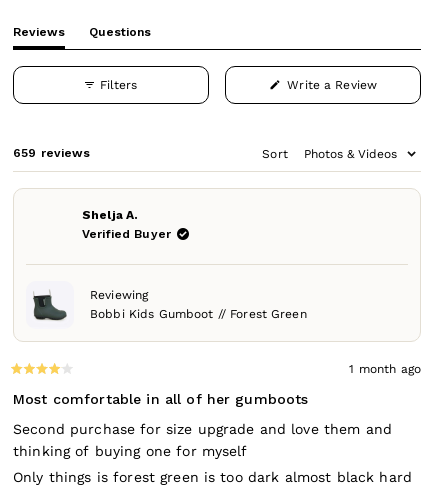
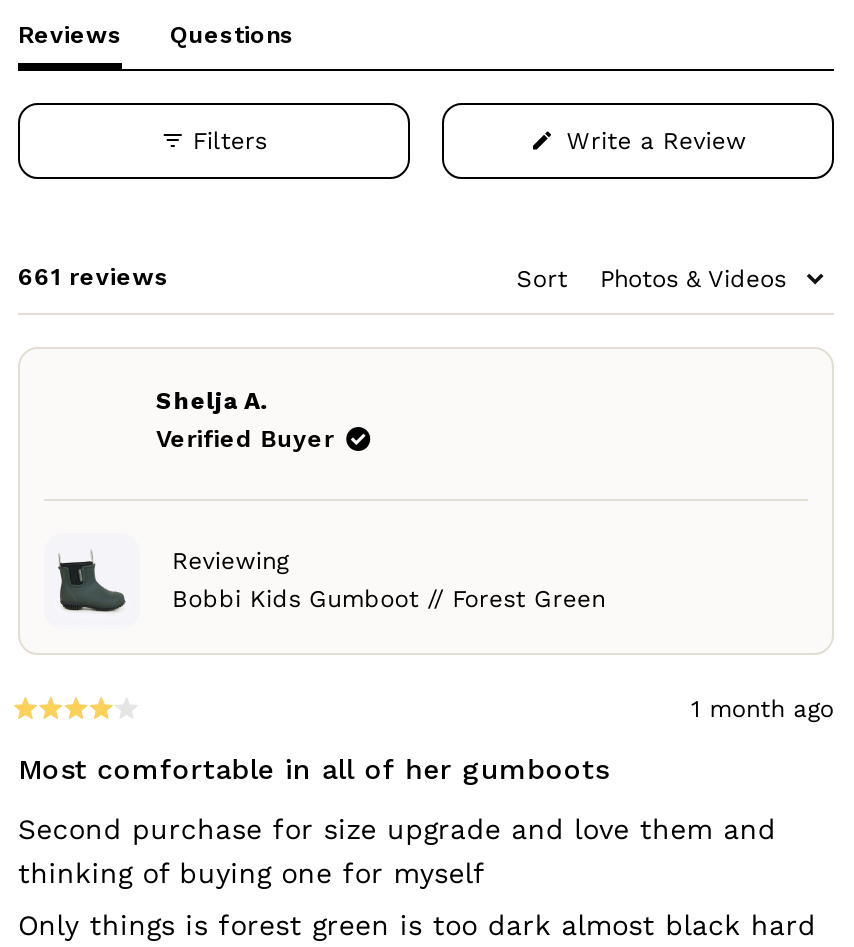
- 659 reviews
+ 661 reviews
